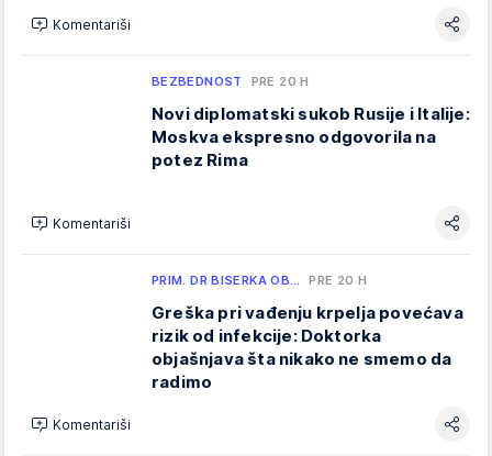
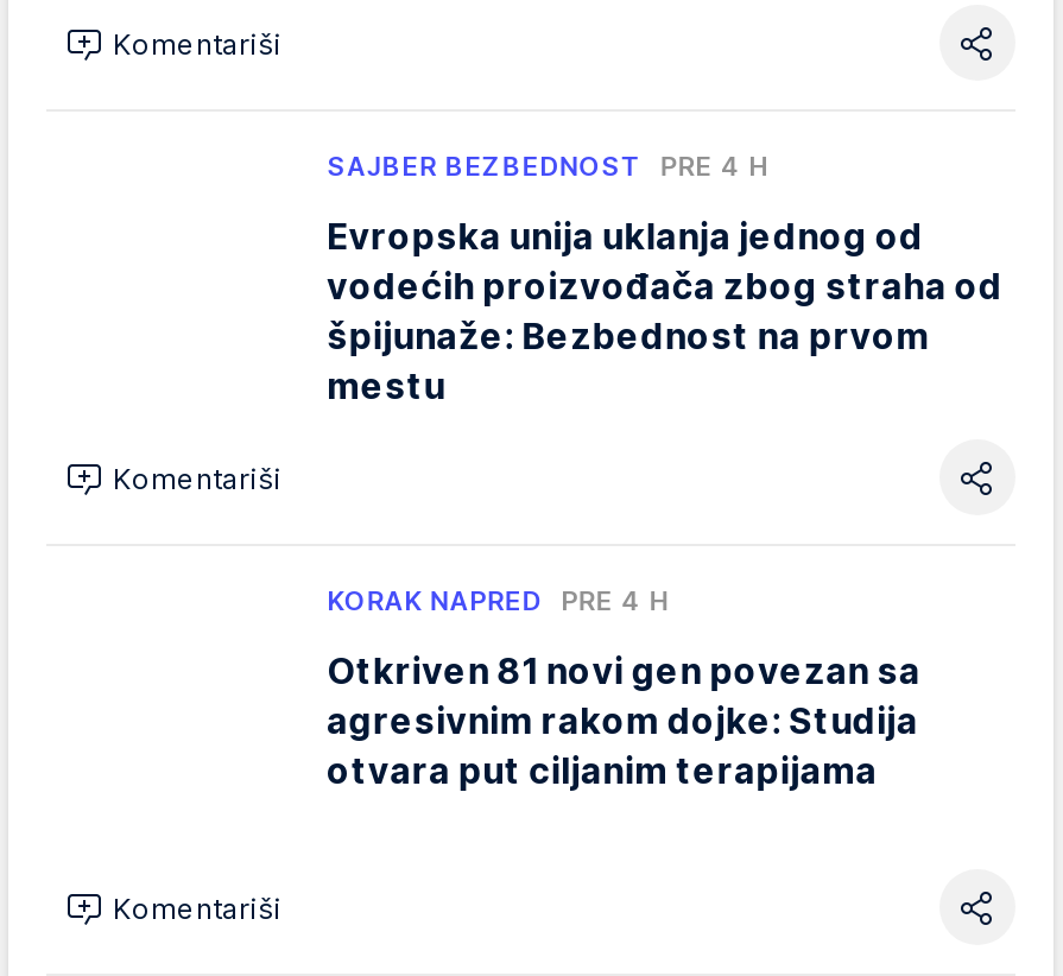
- BEZBEDNOST PRE 20 H
+ SAJBER BEZBEDNOST PRE 4 H

- Novi diplomatski sukob Rusije i Italije:
- Moskva ekspresno odgovorila na
- potez Rima
+ Evropska unija uklanja jednog od
+ vodećih proizvođača zbog straha od
+ špijunaže: Bezbednost na prvom
+ mestu

- PRIM. DR BISERKA OB… PRE 20 H
+ KORAK NAPRED PRE 4 H

- Greška pri vađenju krpelja povećava
- rizik od infekcije: Doktorka
- objašnjava šta nikako ne smemo da
- radimo
+ Otkriven 81 novi gen povezan sa
+ agresivnim rakom dojke: Studija
+ otvara put ciljanim terapijama
